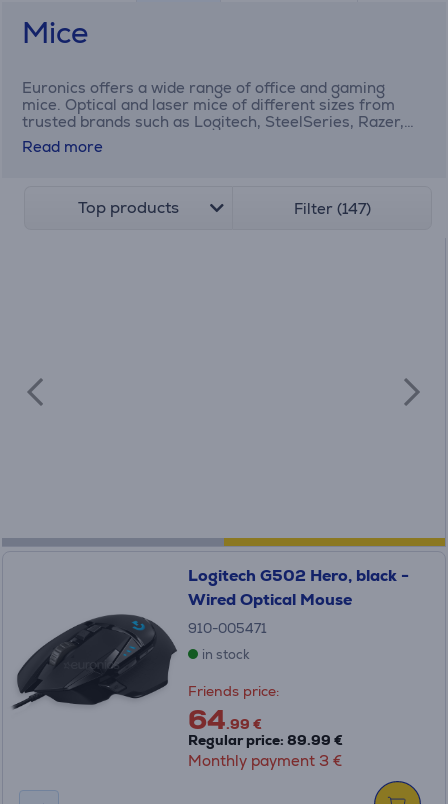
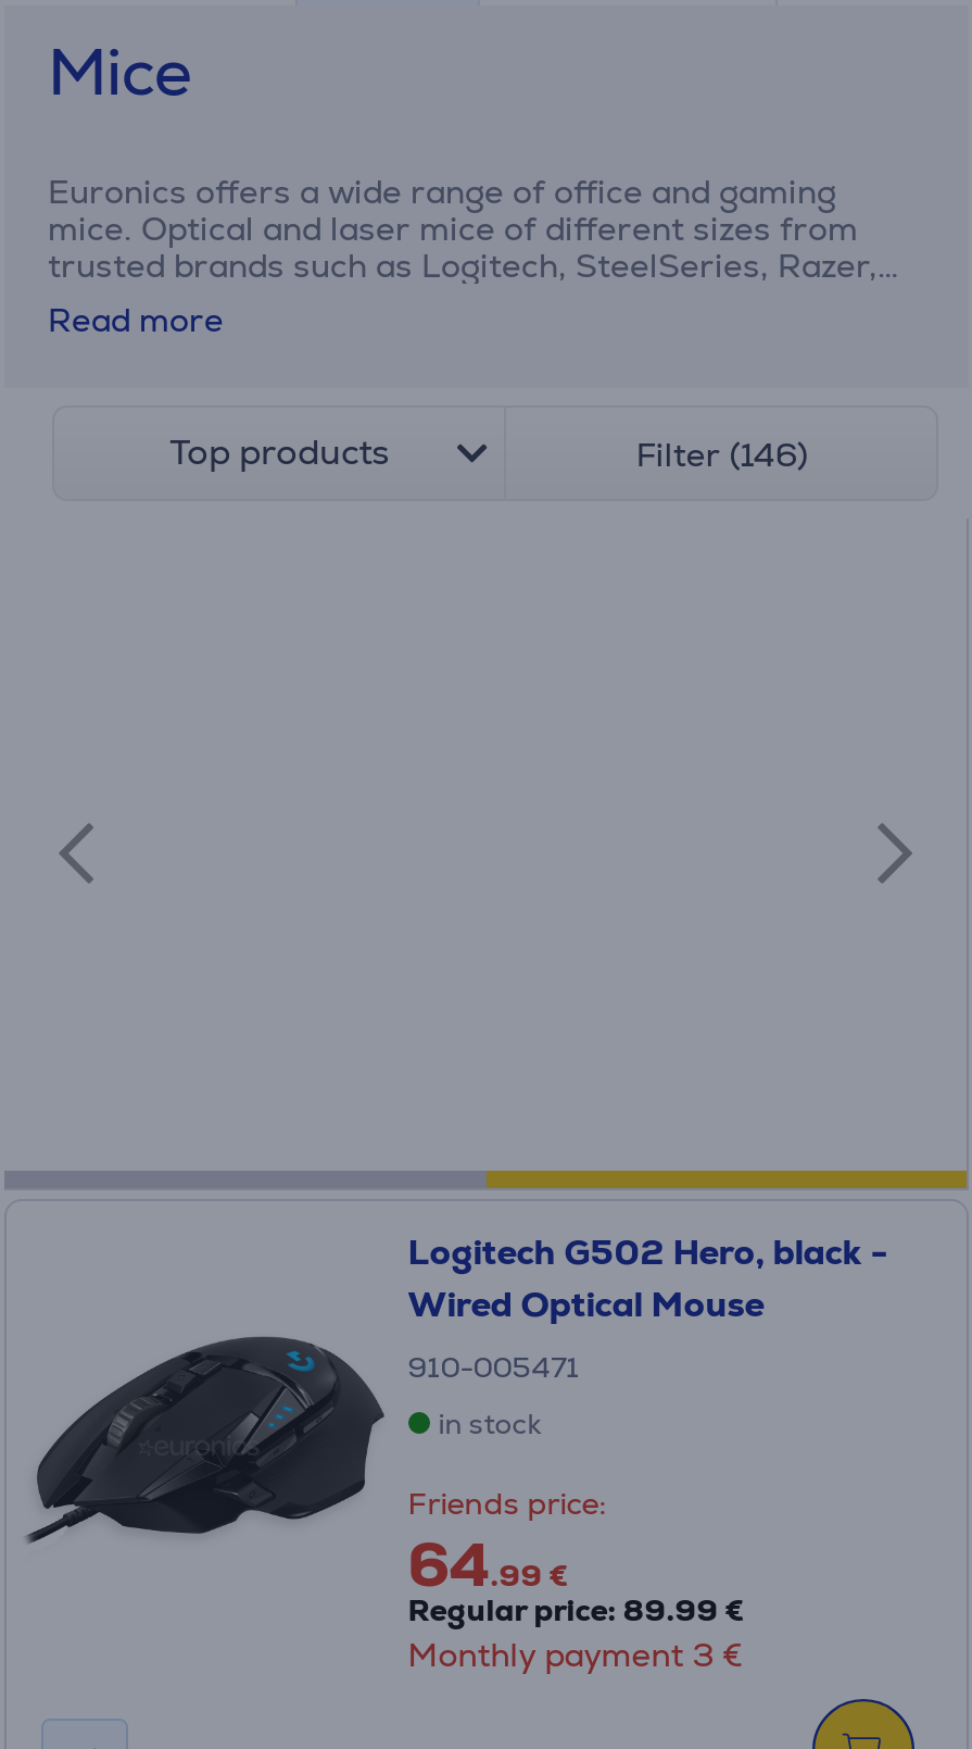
- Filter (147)
+ Filter (146)
